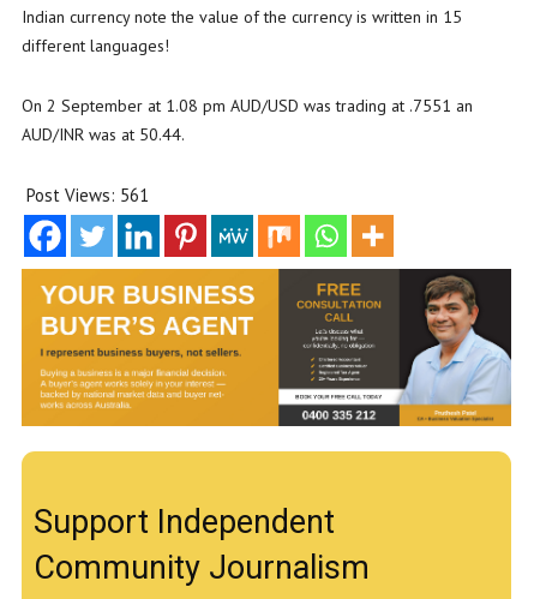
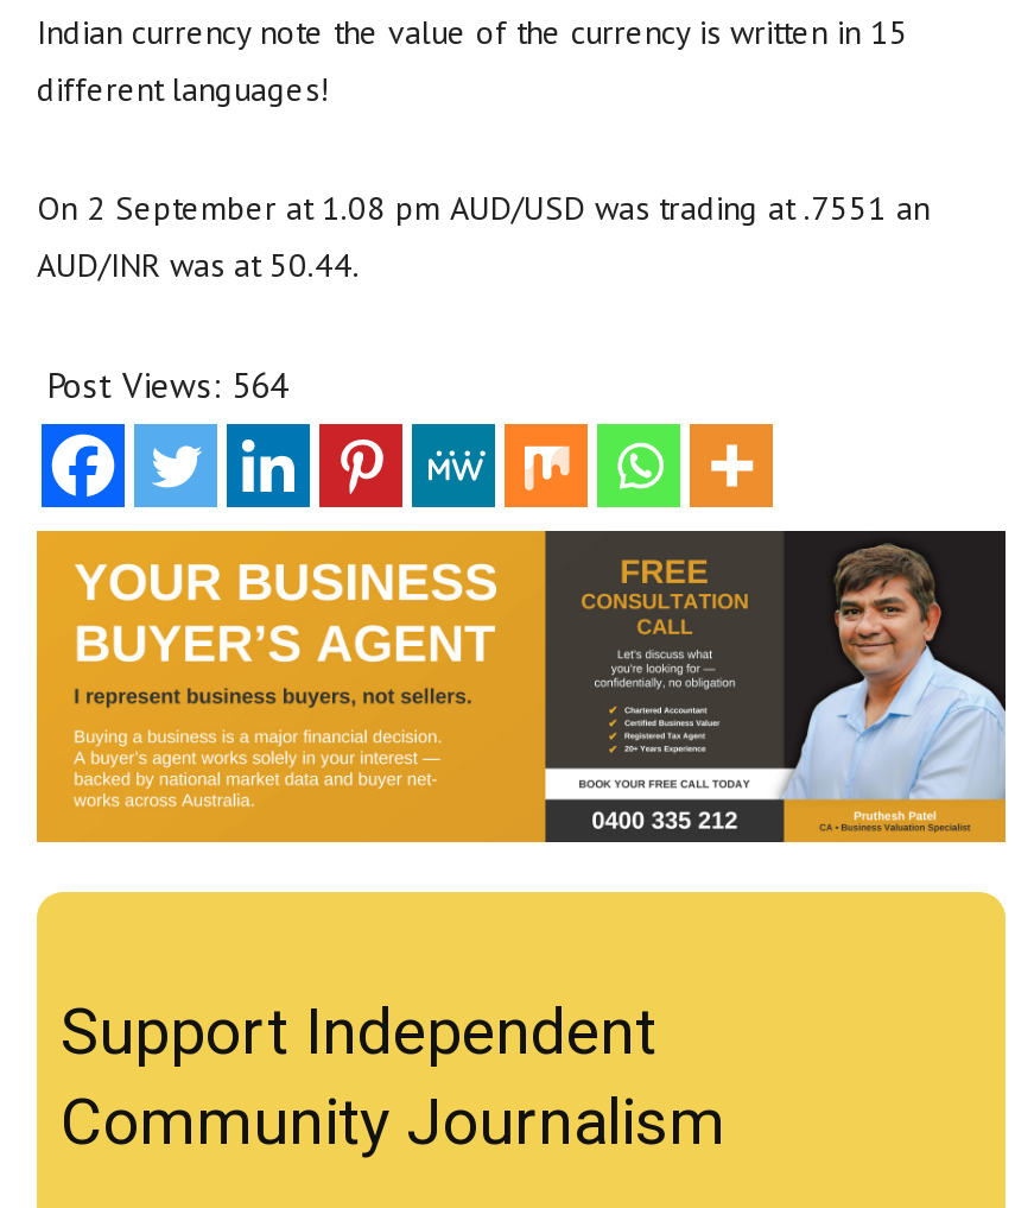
- Post Views: 561
+ Post Views: 564
